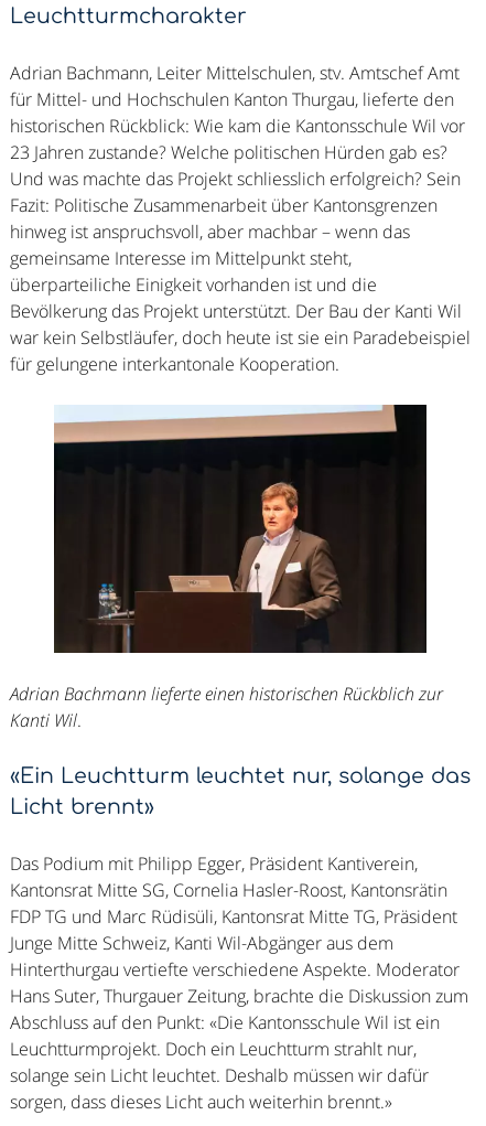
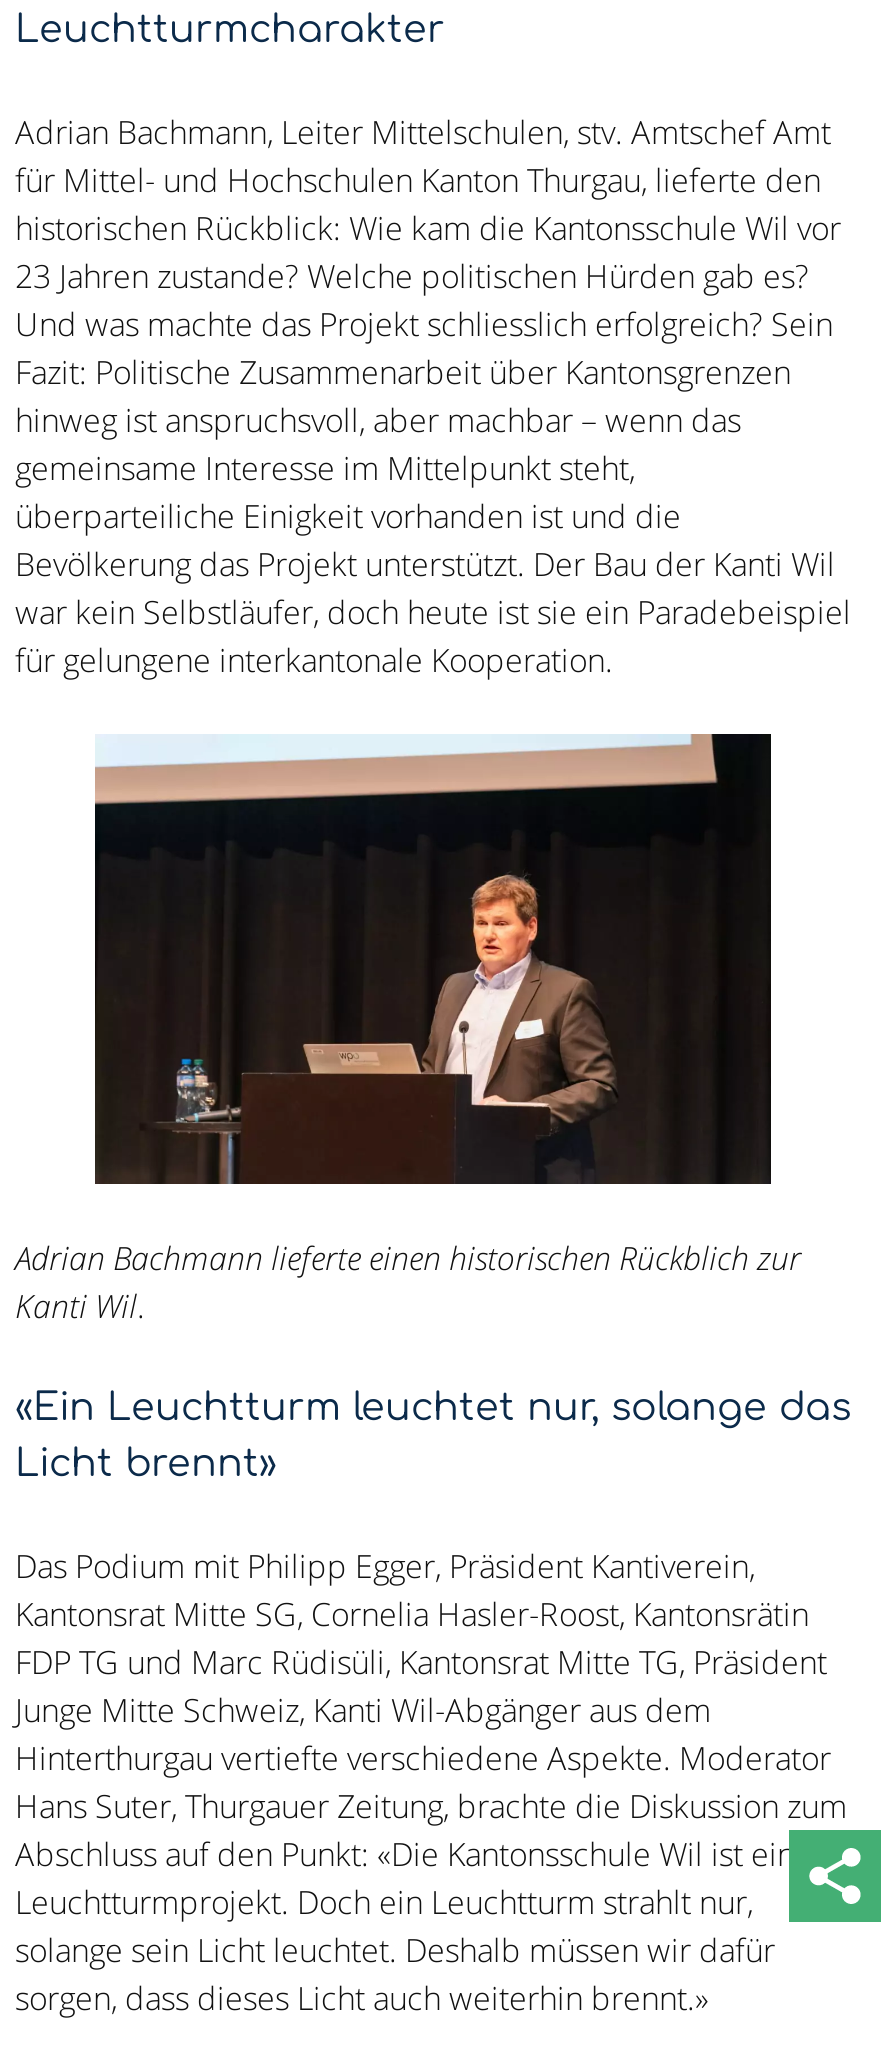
+ [image]
